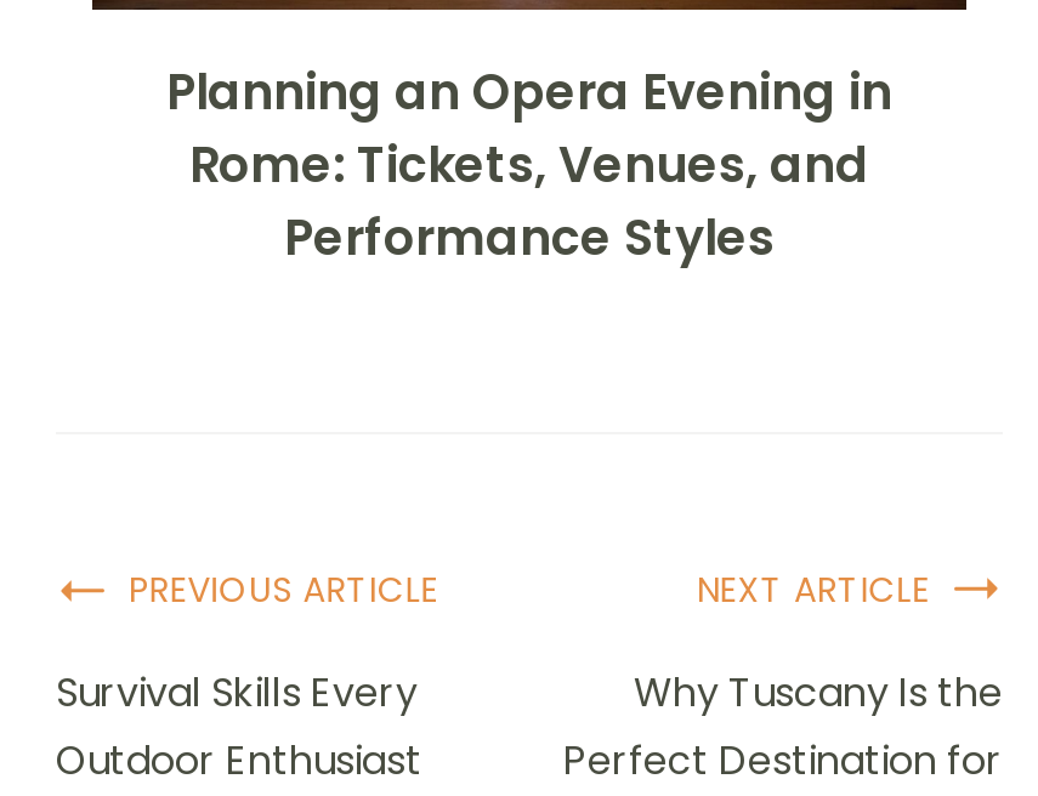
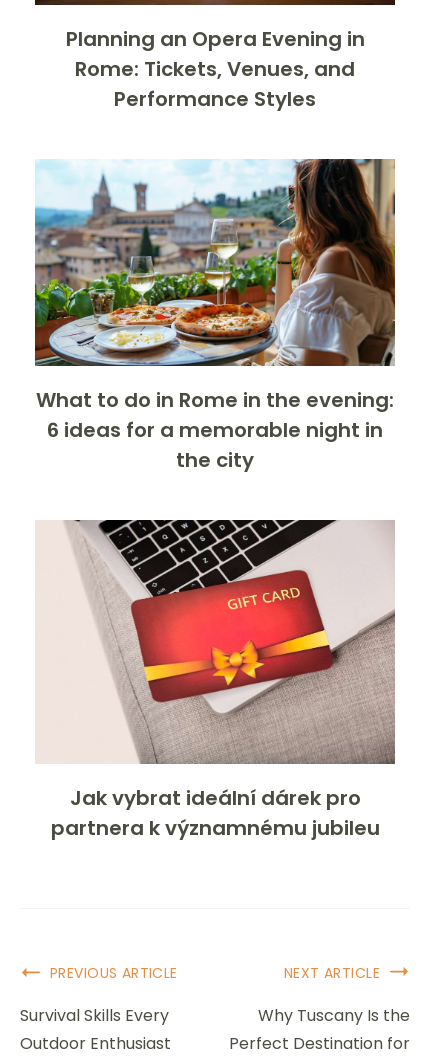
+ [image]
+ What to do in Rome in the evening:
+ 6 ideas for a memorable night in
+ the city

+ [image]
+ Jak vybrat ideální dárek pro
+ partnera k významnému jubileu
